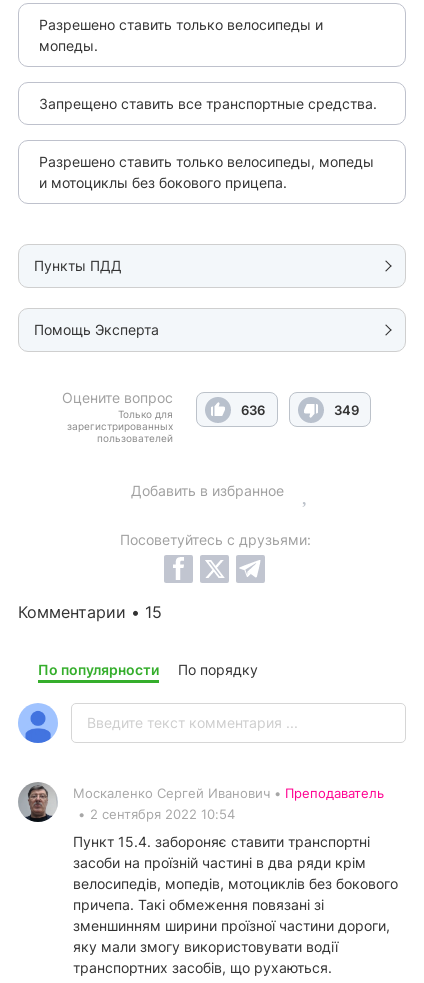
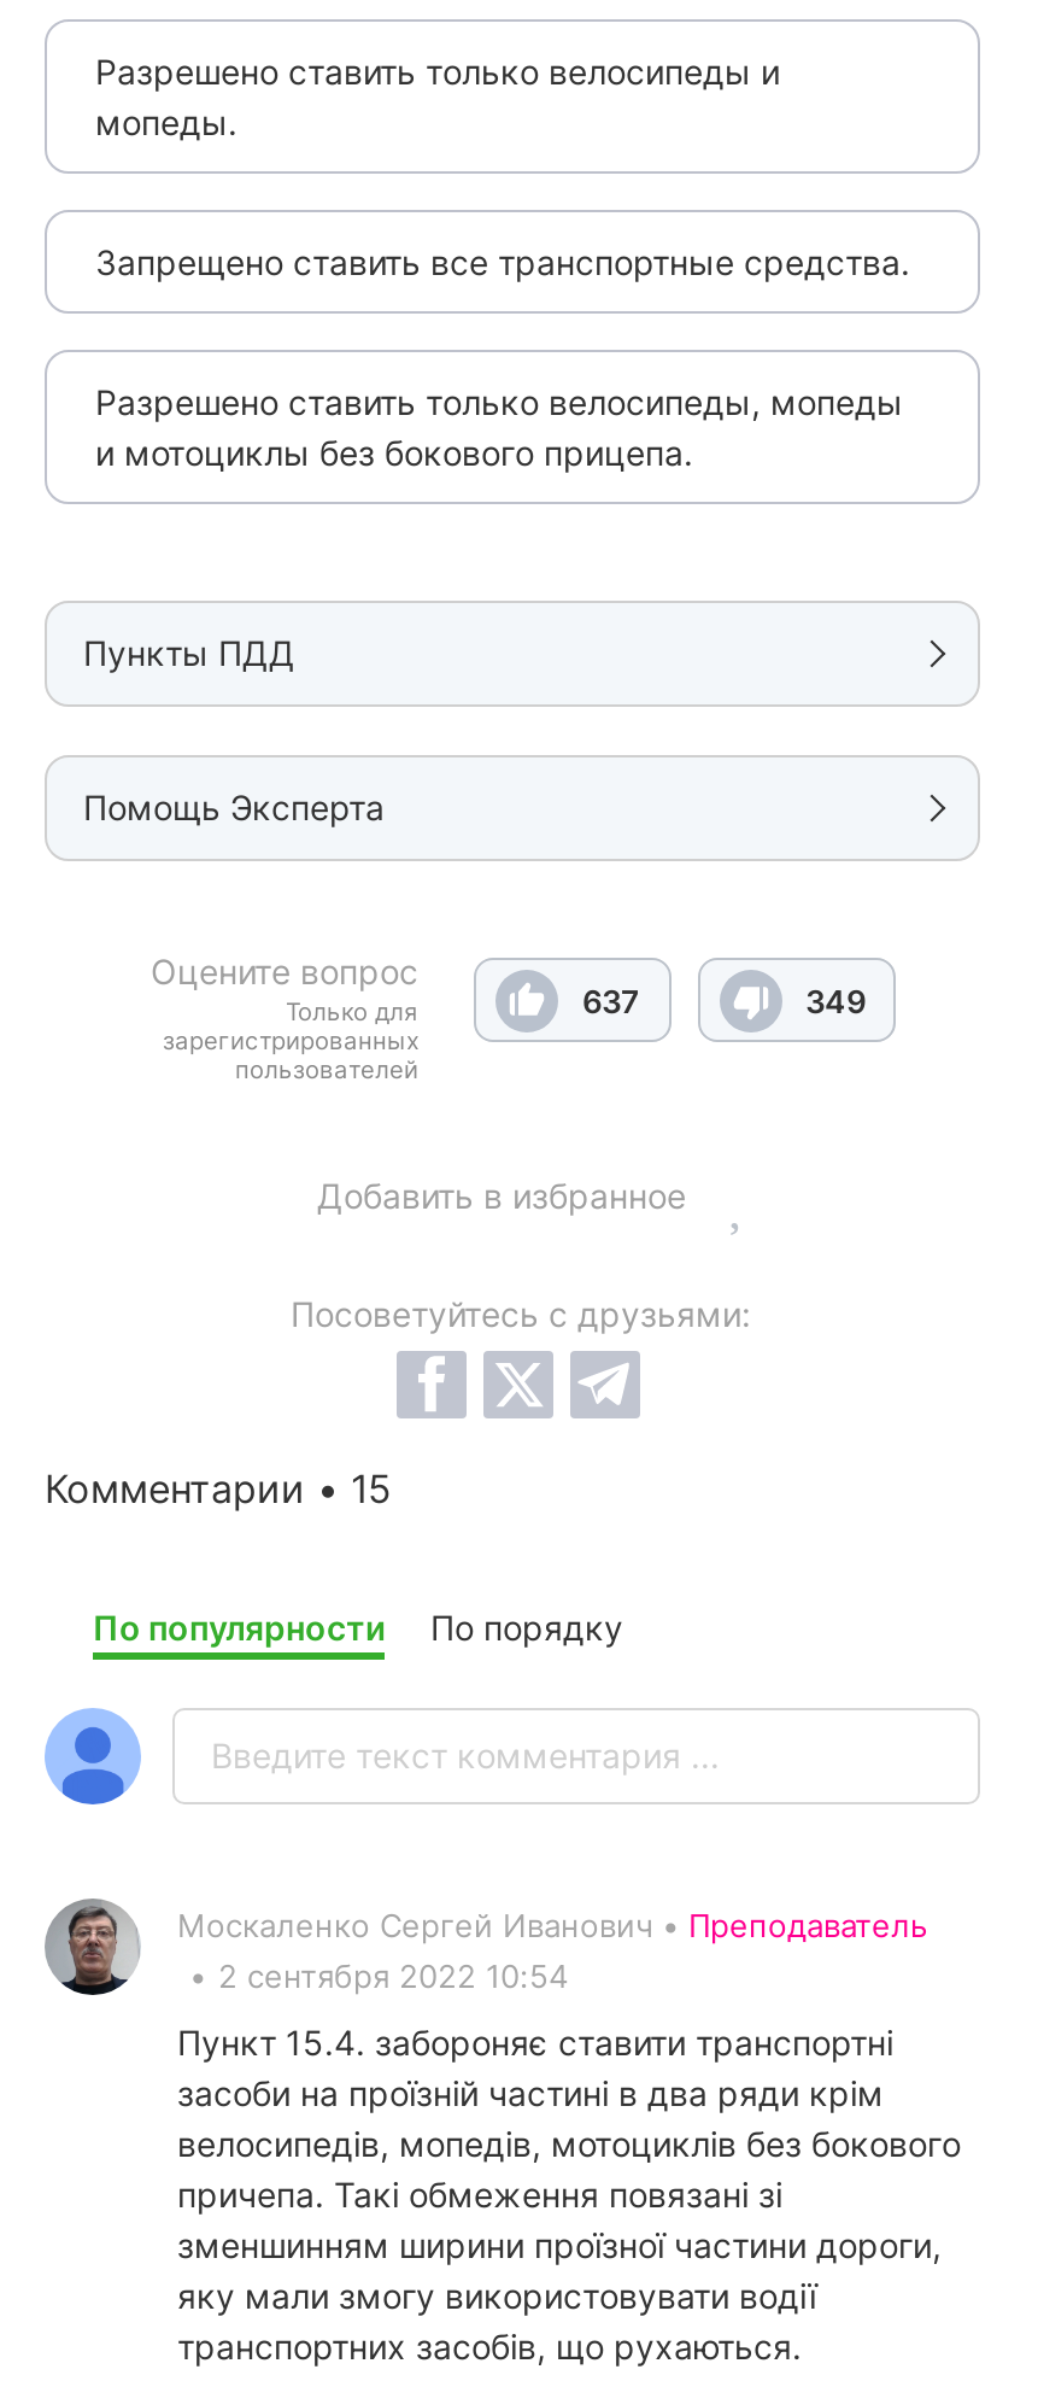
- 636
+ 637
